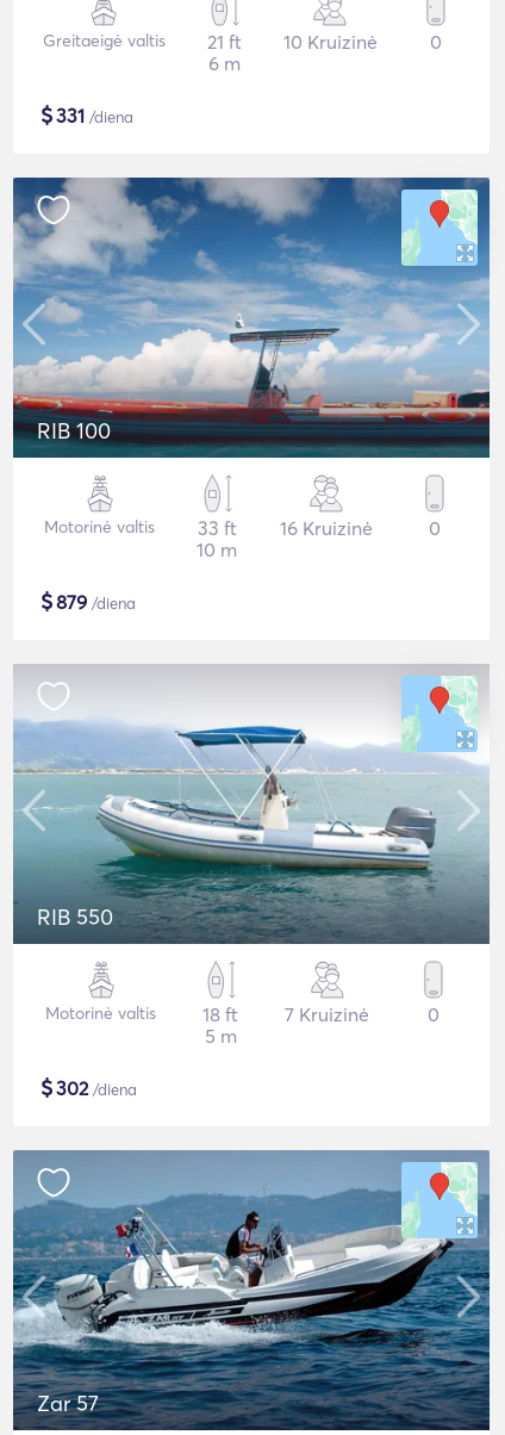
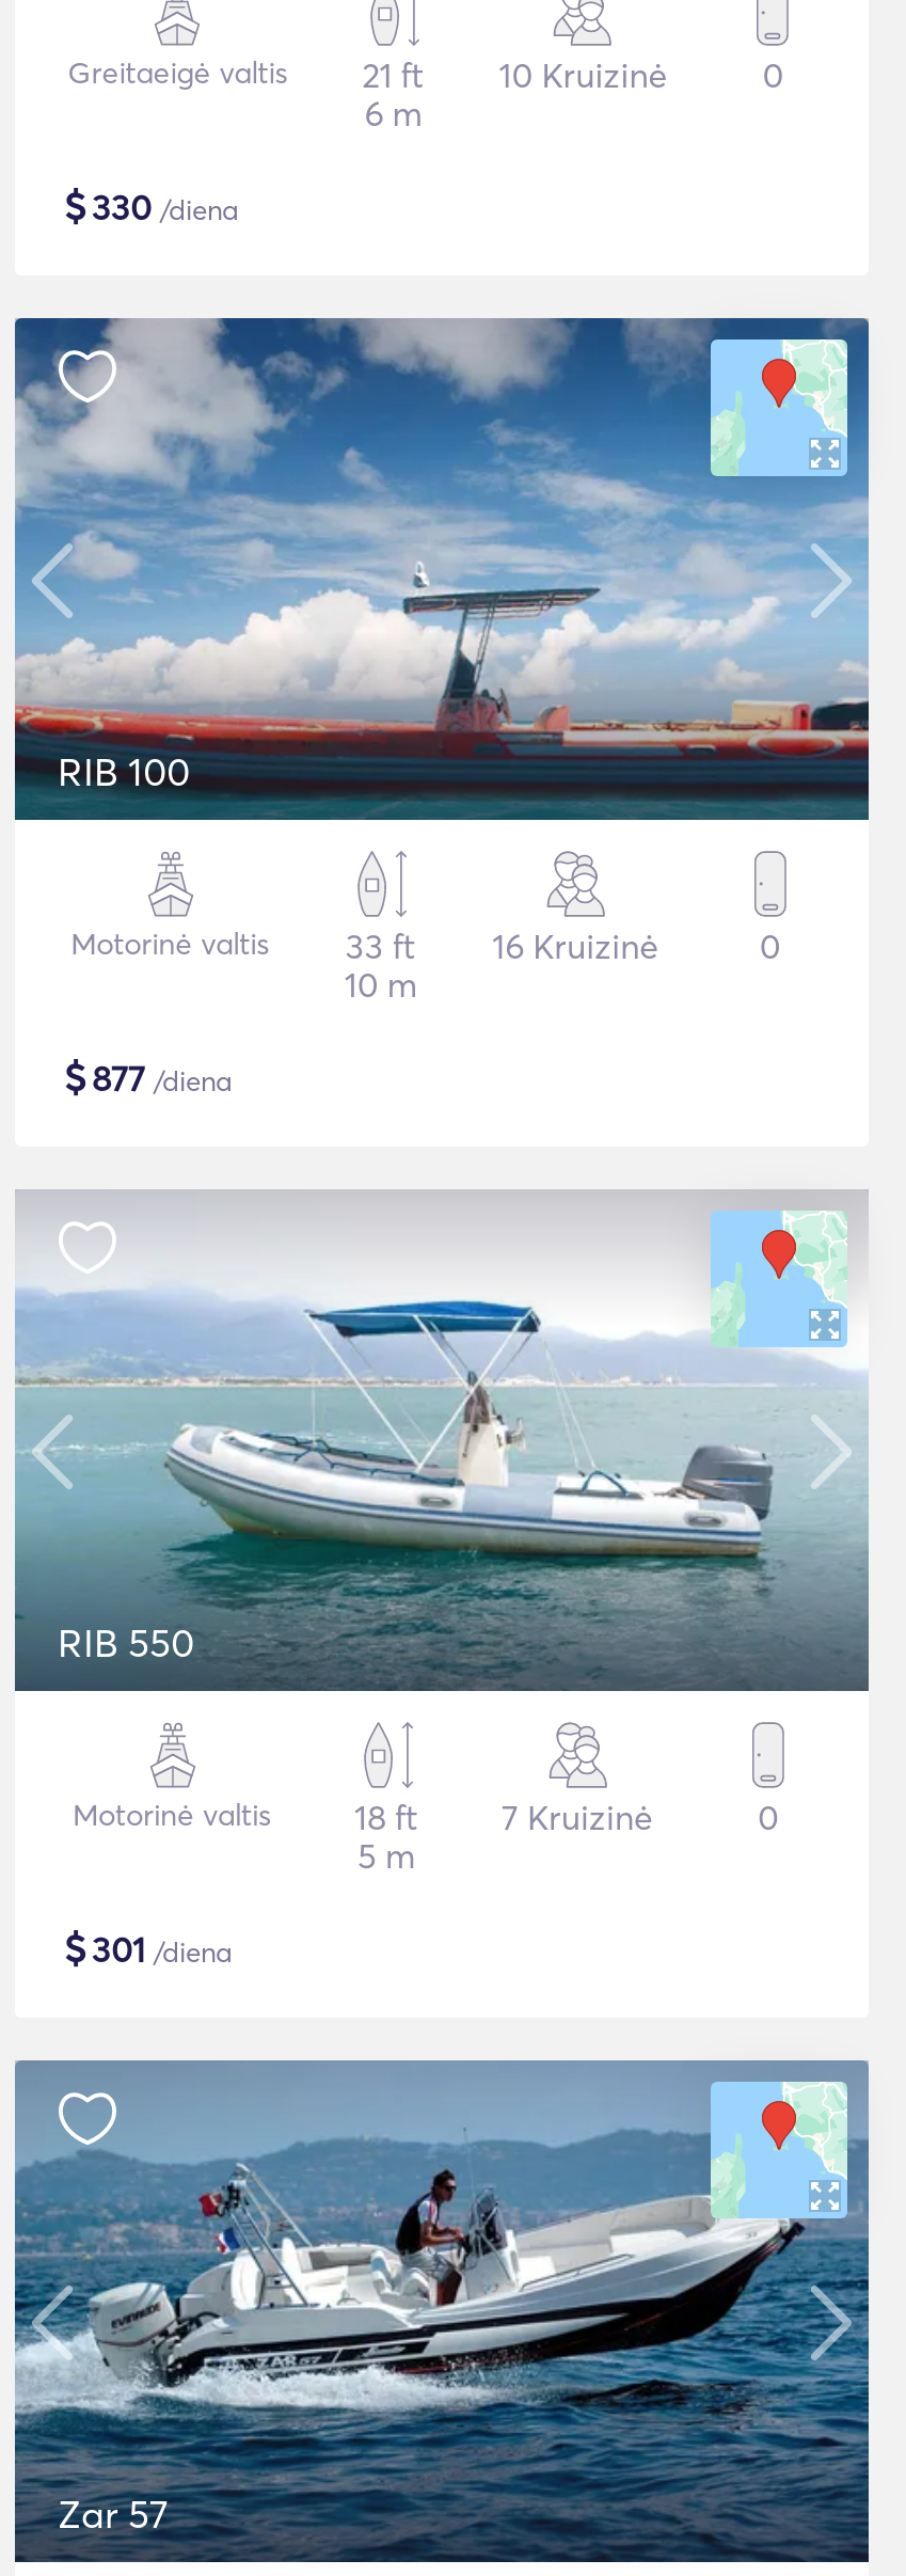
- $331 /diena
+ $330 /diena

- $879 /diena
+ $877 /diena

- $302 /diena
+ $301 /diena
